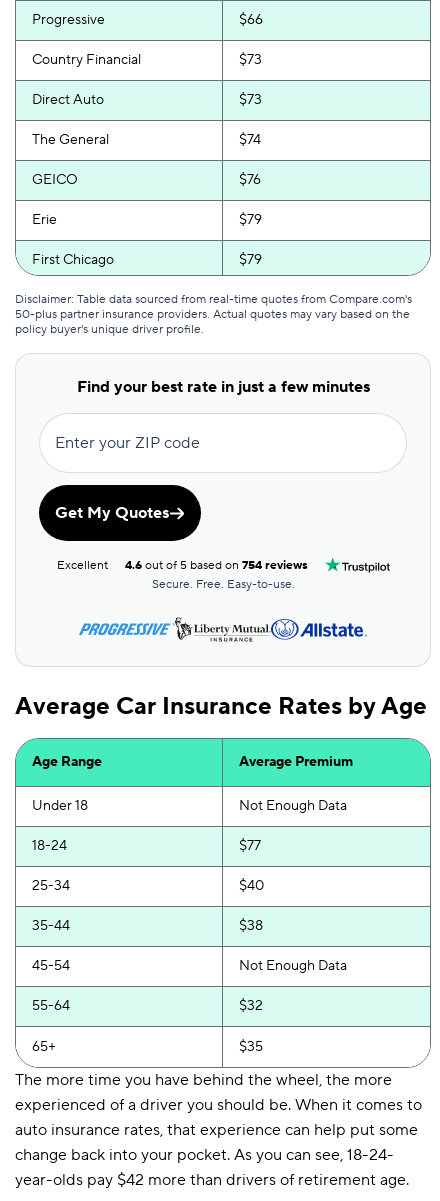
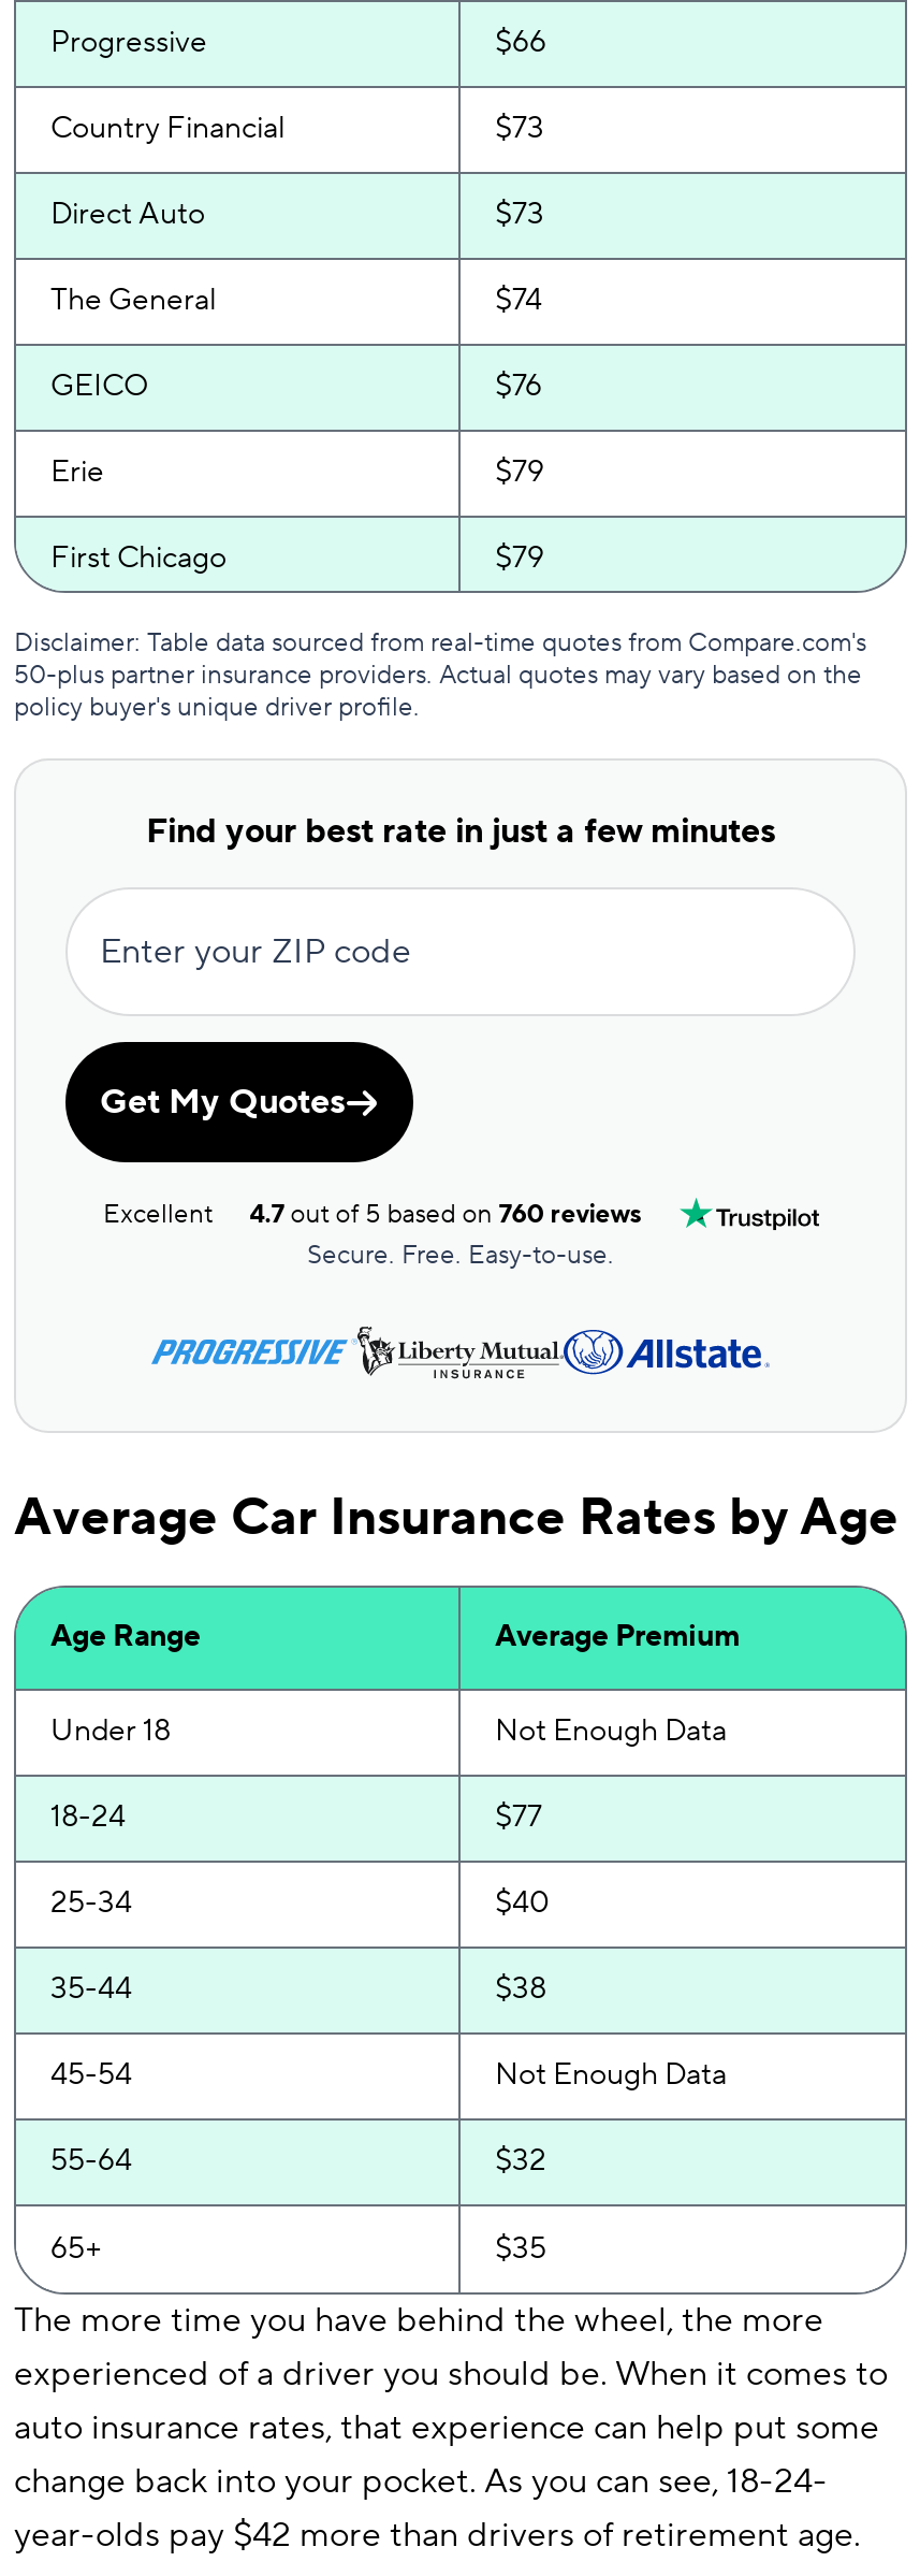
- 4.6 out of 5 based on 754 reviews
+ 4.7 out of 5 based on 760 reviews
